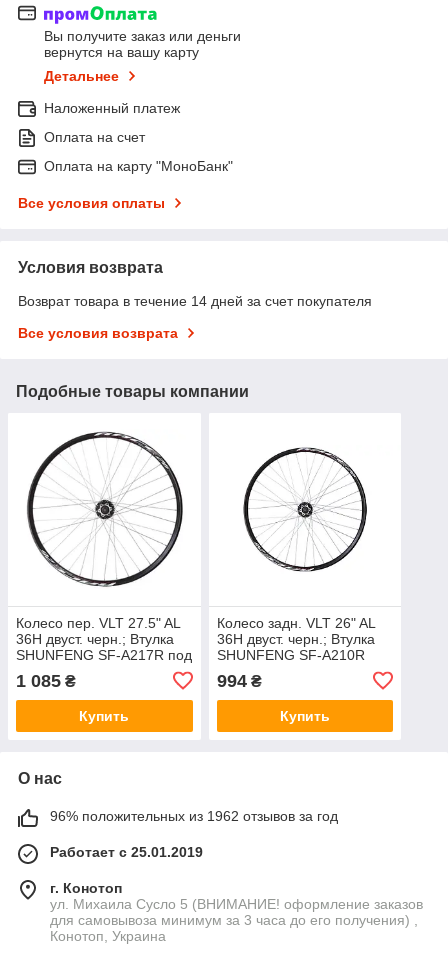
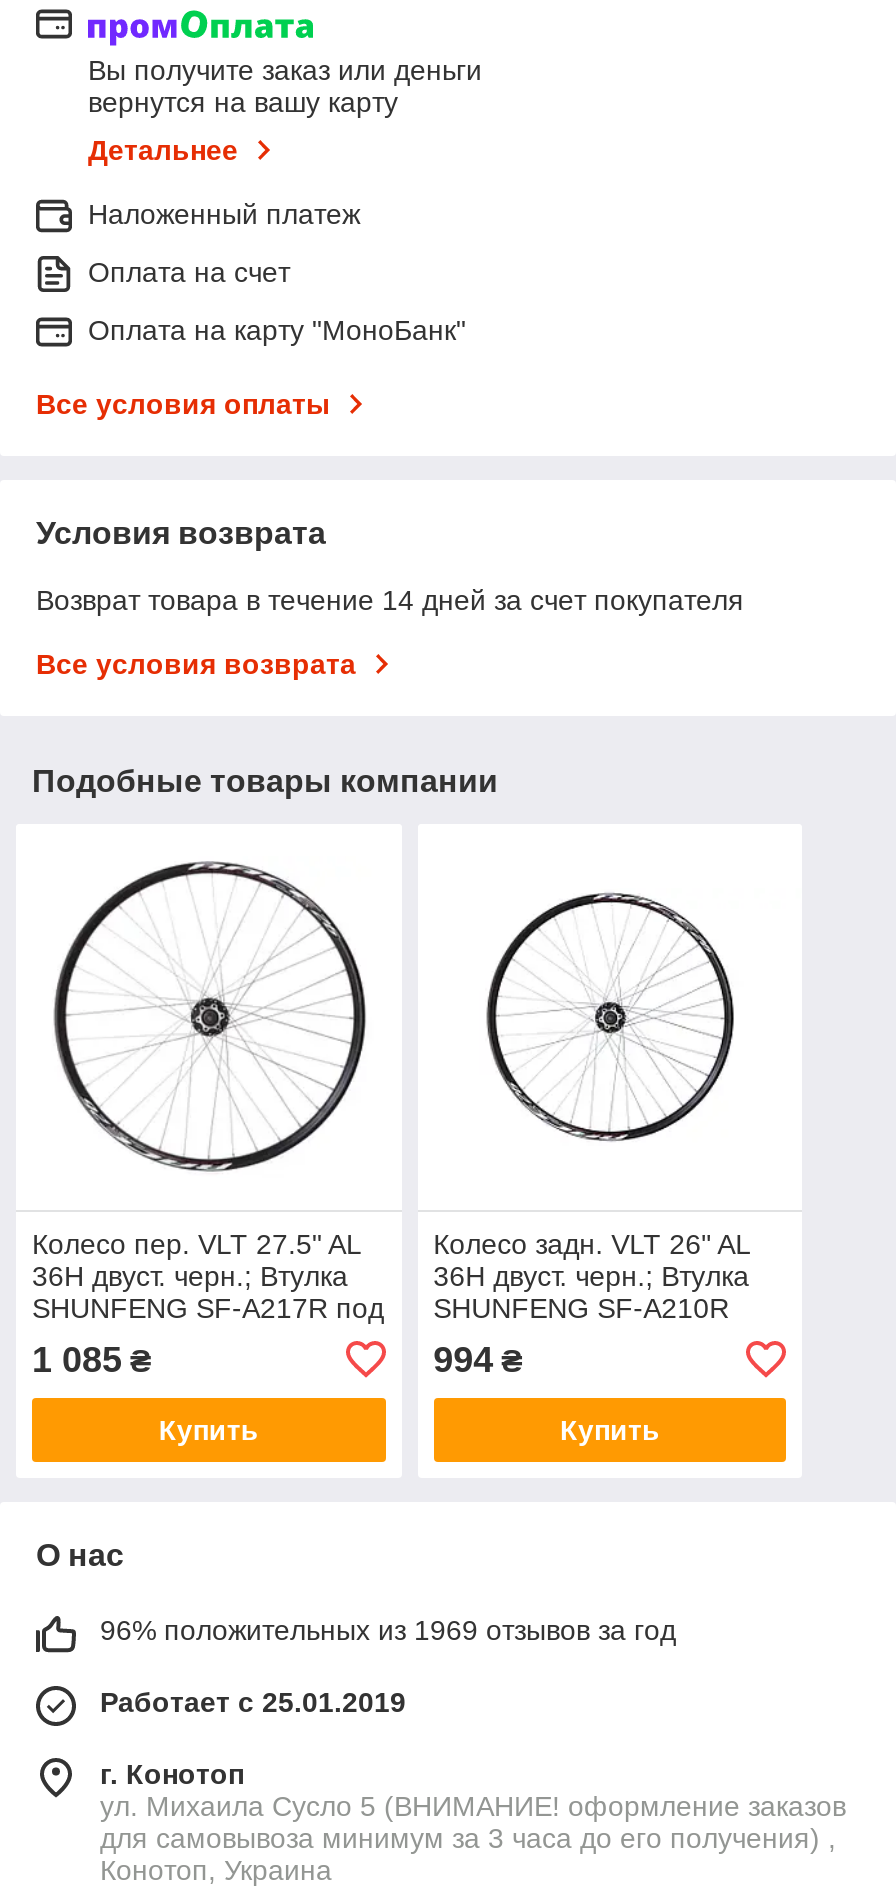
- 96% положительных из 1962 отзывов за год
+ 96% положительных из 1969 отзывов за год
